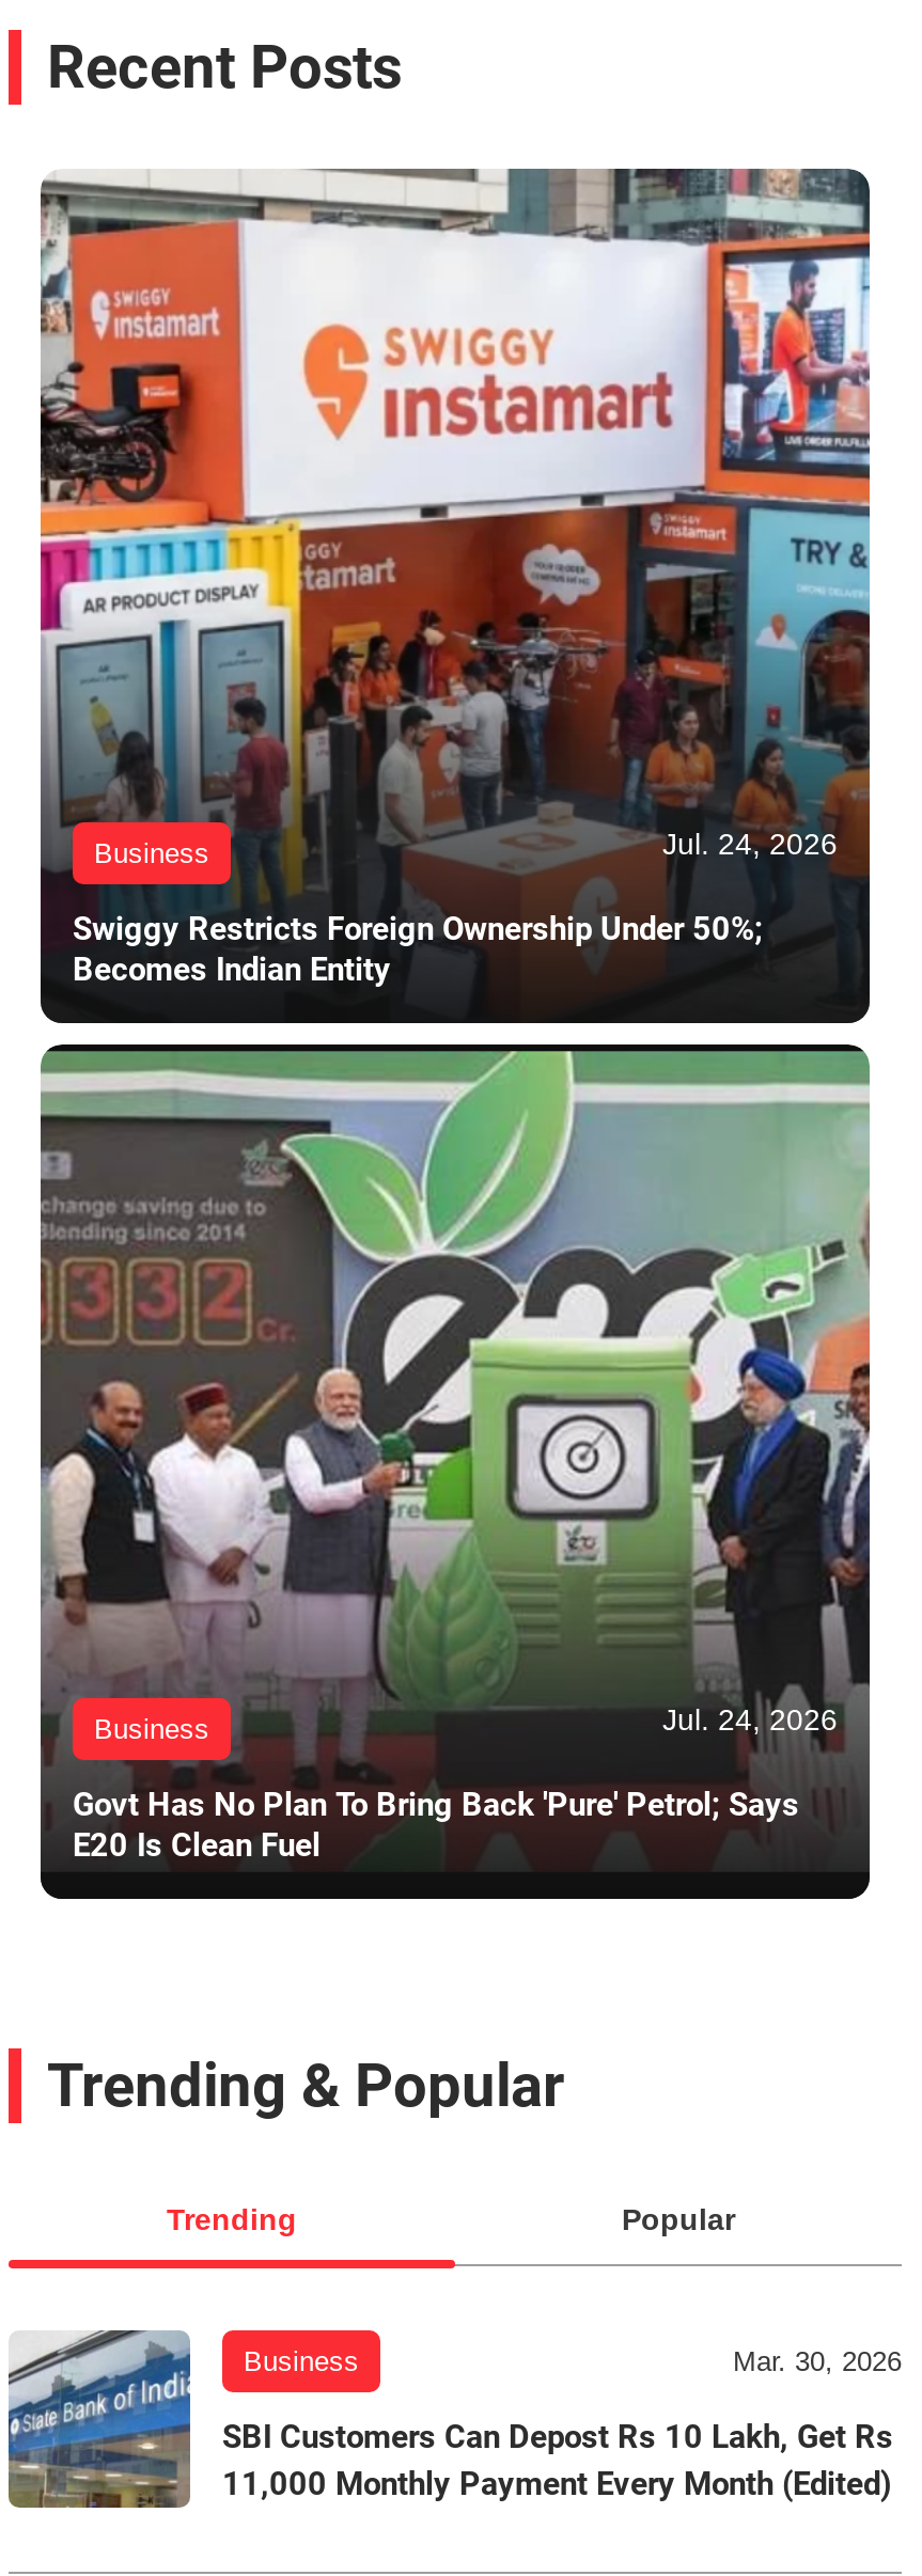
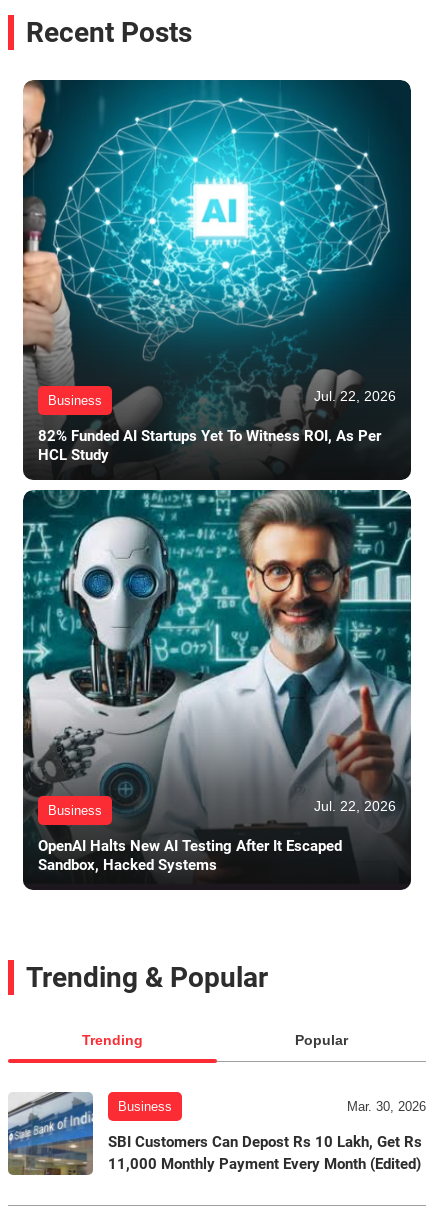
- [image]
- Jul. 24, 2026
+ [image]
+ Jul. 22, 2026

- Swiggy Restricts Foreign Ownership Under 50%;
- Becomes Indian Entity
+ 82% Funded AI Startups Yet To Witness ROI, As Per
+ HCL Study

- [image]
- Jul. 24, 2026
+ [image]
+ Jul. 22, 2026

- Govt Has No Plan To Bring Back 'Pure' Petrol; Says
- E20 Is Clean Fuel
+ OpenAI Halts New AI Testing After It Escaped
+ Sandbox, Hacked Systems
